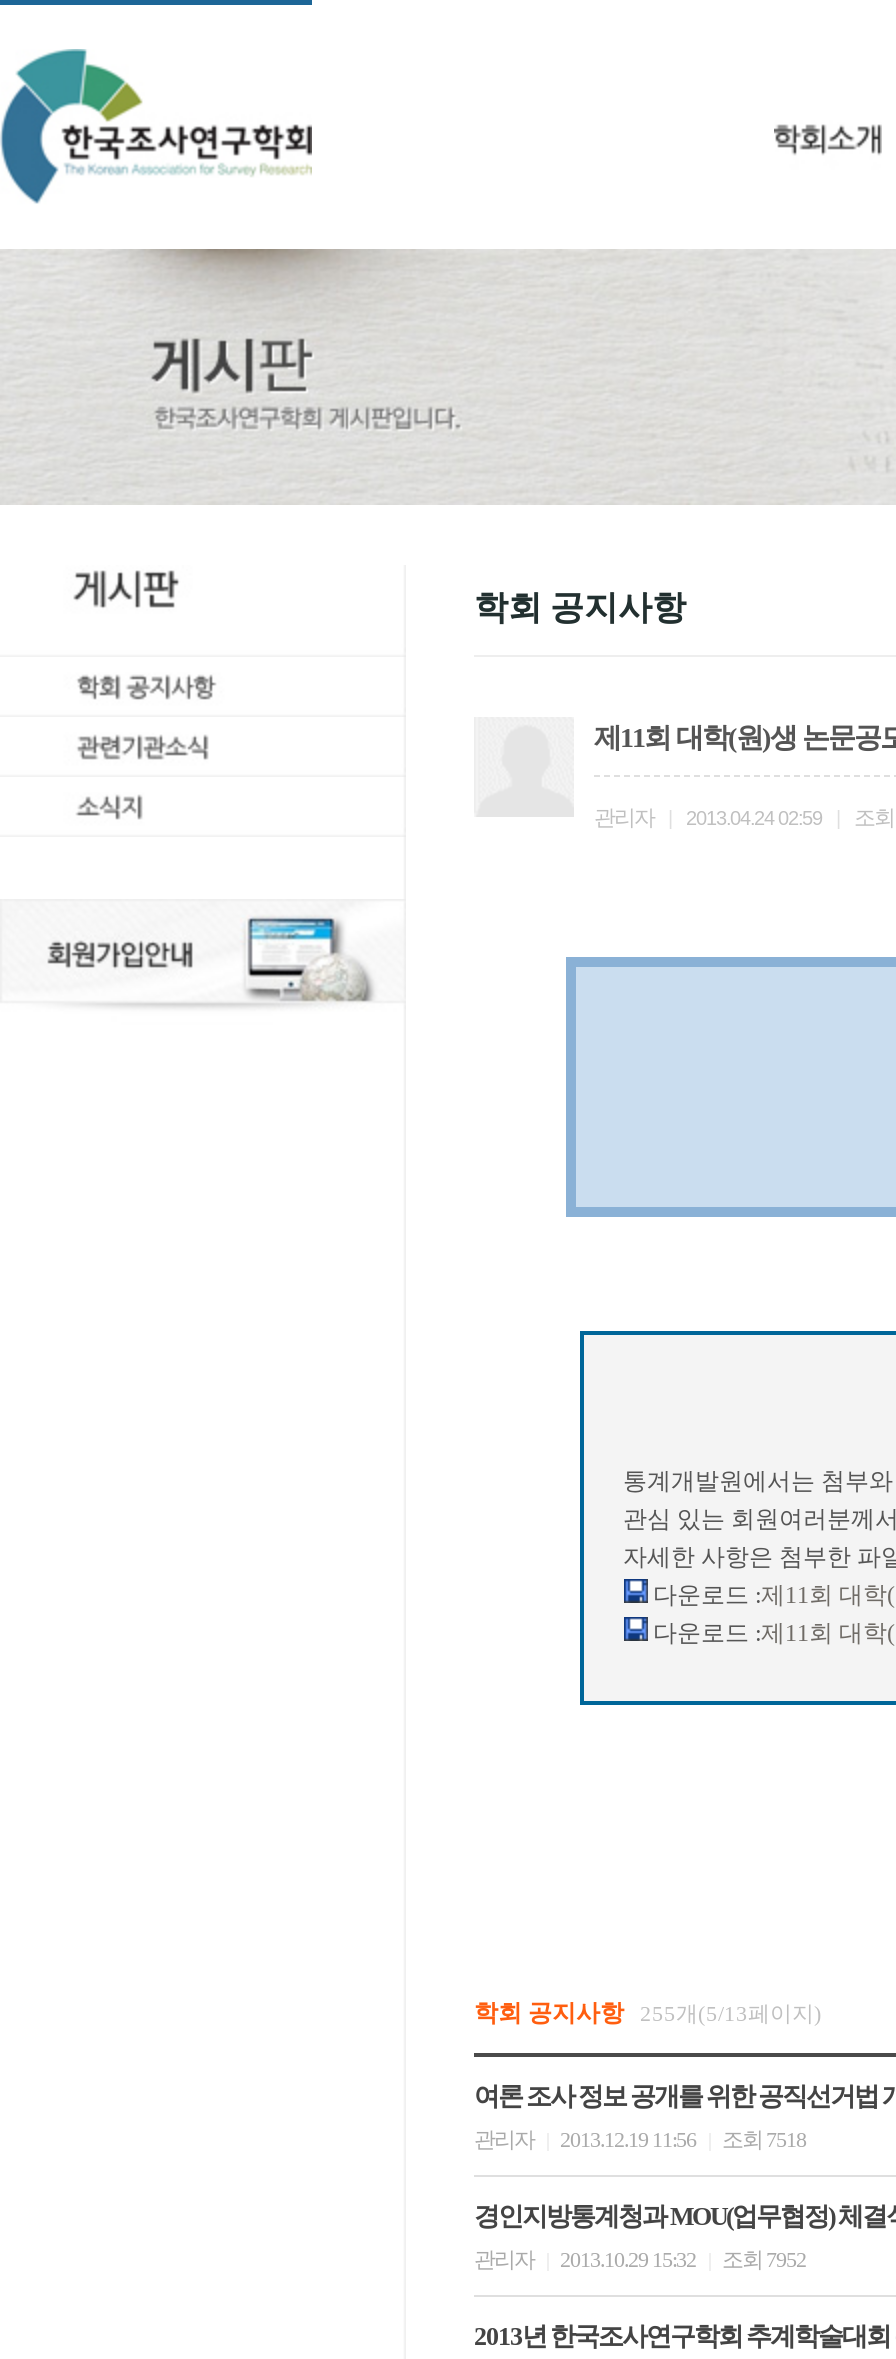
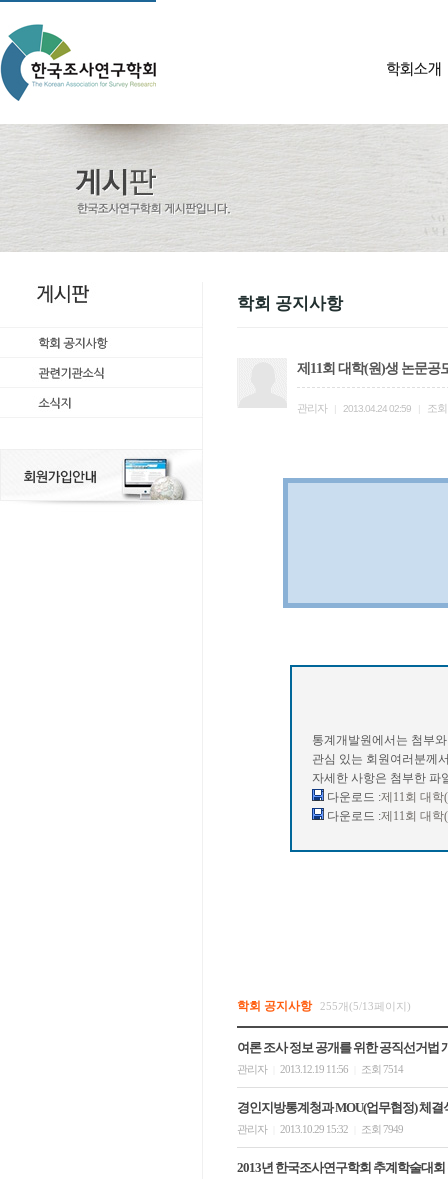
- 관리자 2013.12.19 11:56 조회 7518
+ 관리자 2013.12.19 11:56 조회 7514

- 관리자 2013.10.29 15:32 조회 7952
+ 관리자 2013.10.29 15:32 조회 7949
